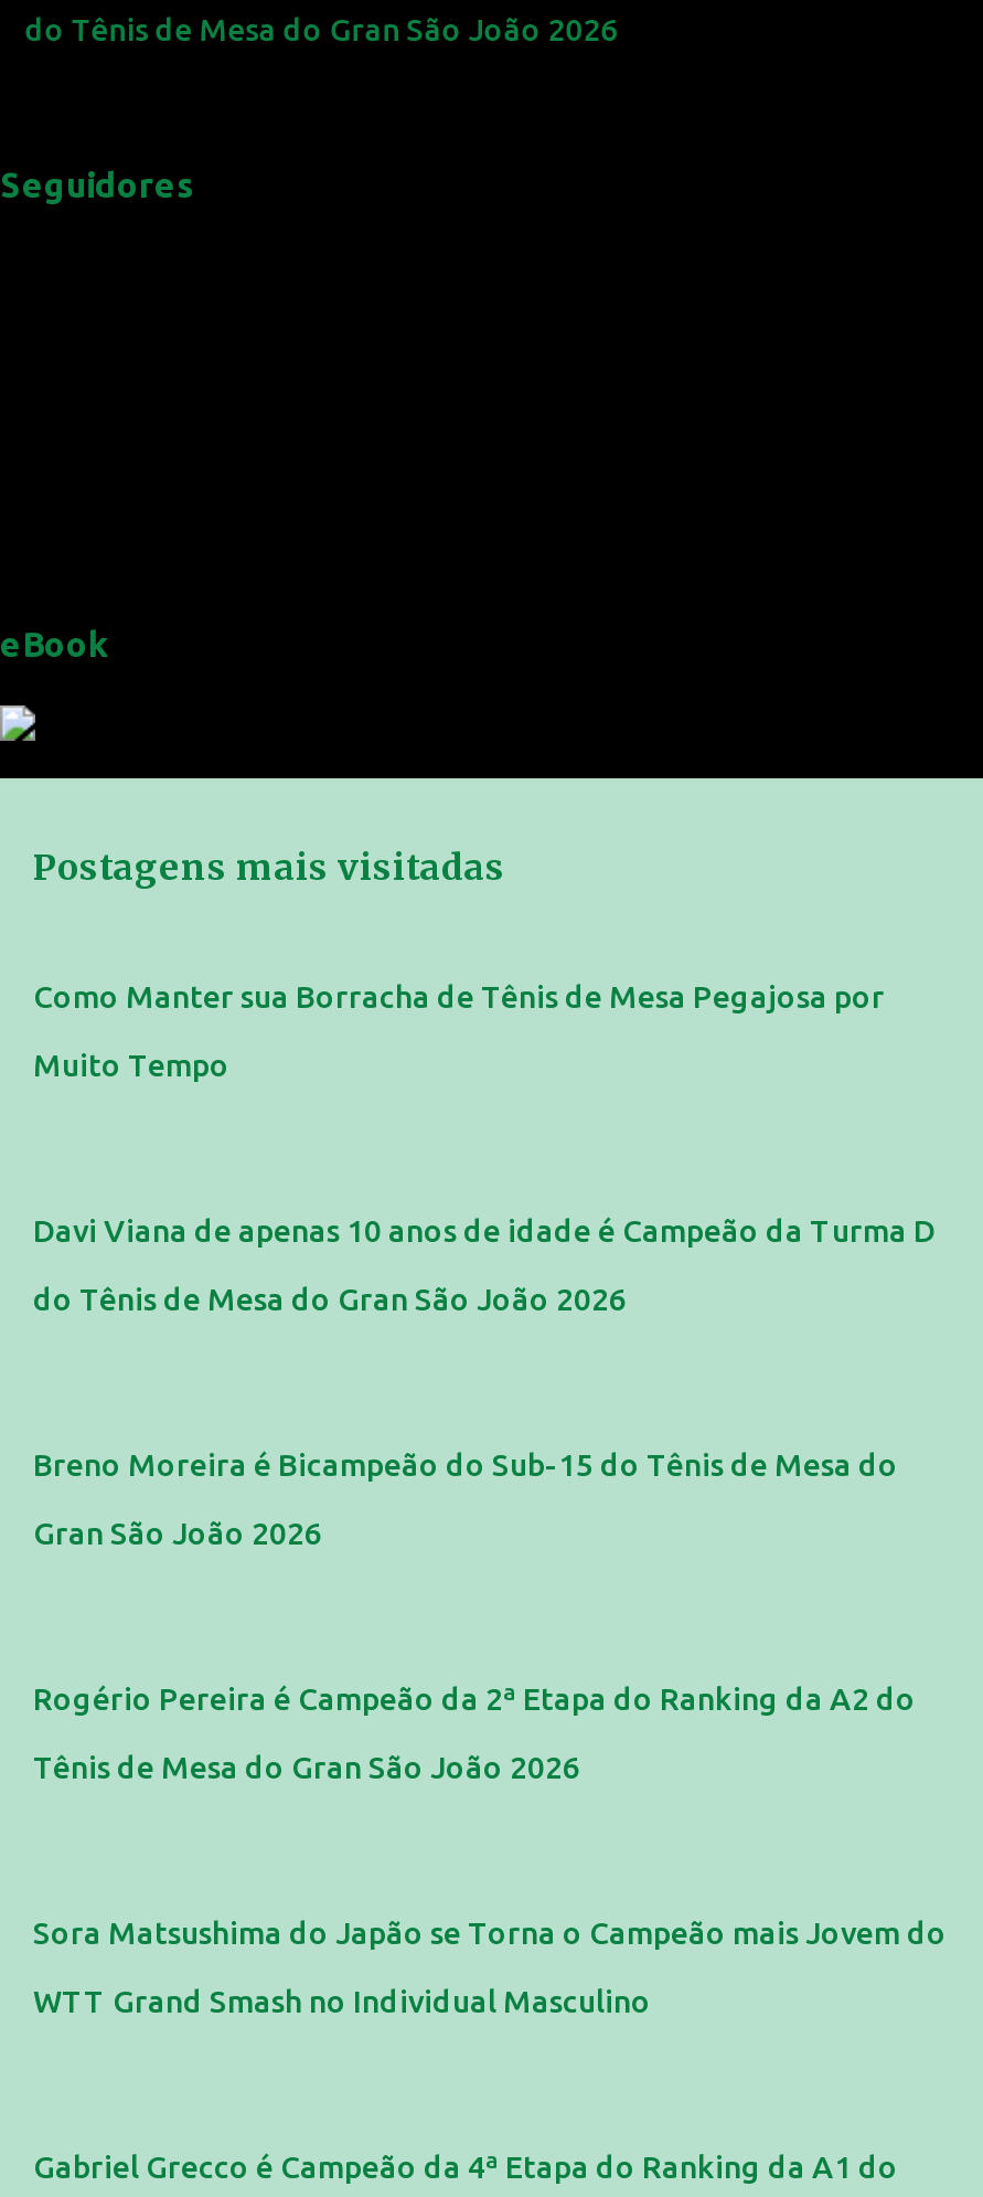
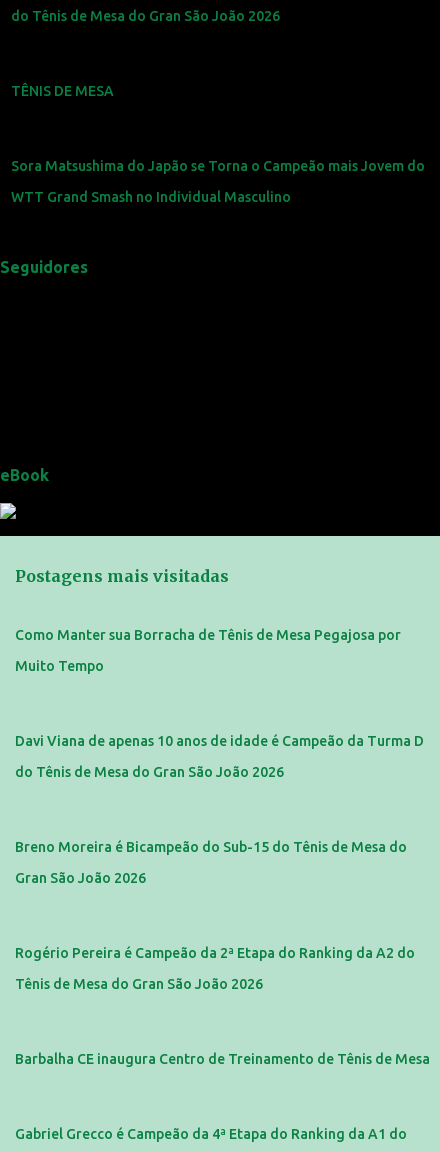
+ TÊNIS DE MESA

moved down: Seguidores | eBook | Postagens mais visitadas | ... | Rogério Pereira é Campeão da 2ª Etapa do Ranking da A2 do | Tênis de Mesa do Gran São João 2026

+ Barbalha CE inaugura Centro de Treinamento de Tênis de Mesa

moved up: Sora Matsushima do Japão se Torna o Campeão mais Jovem do | WTT Grand Smash no Individual Masculino
